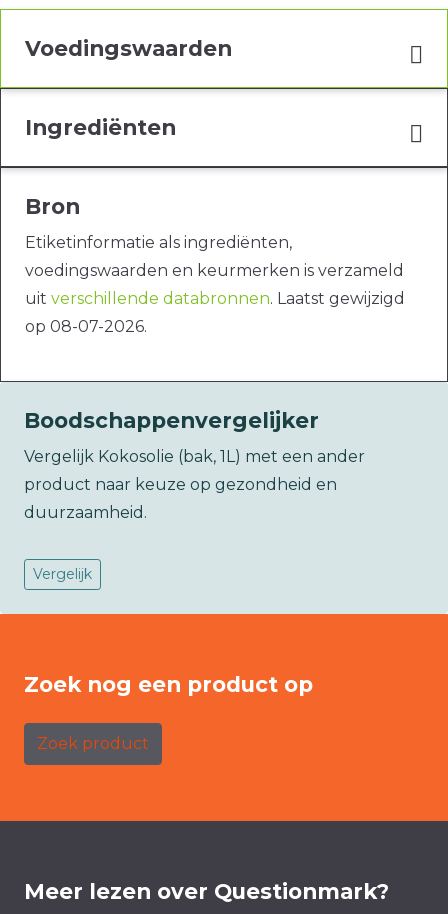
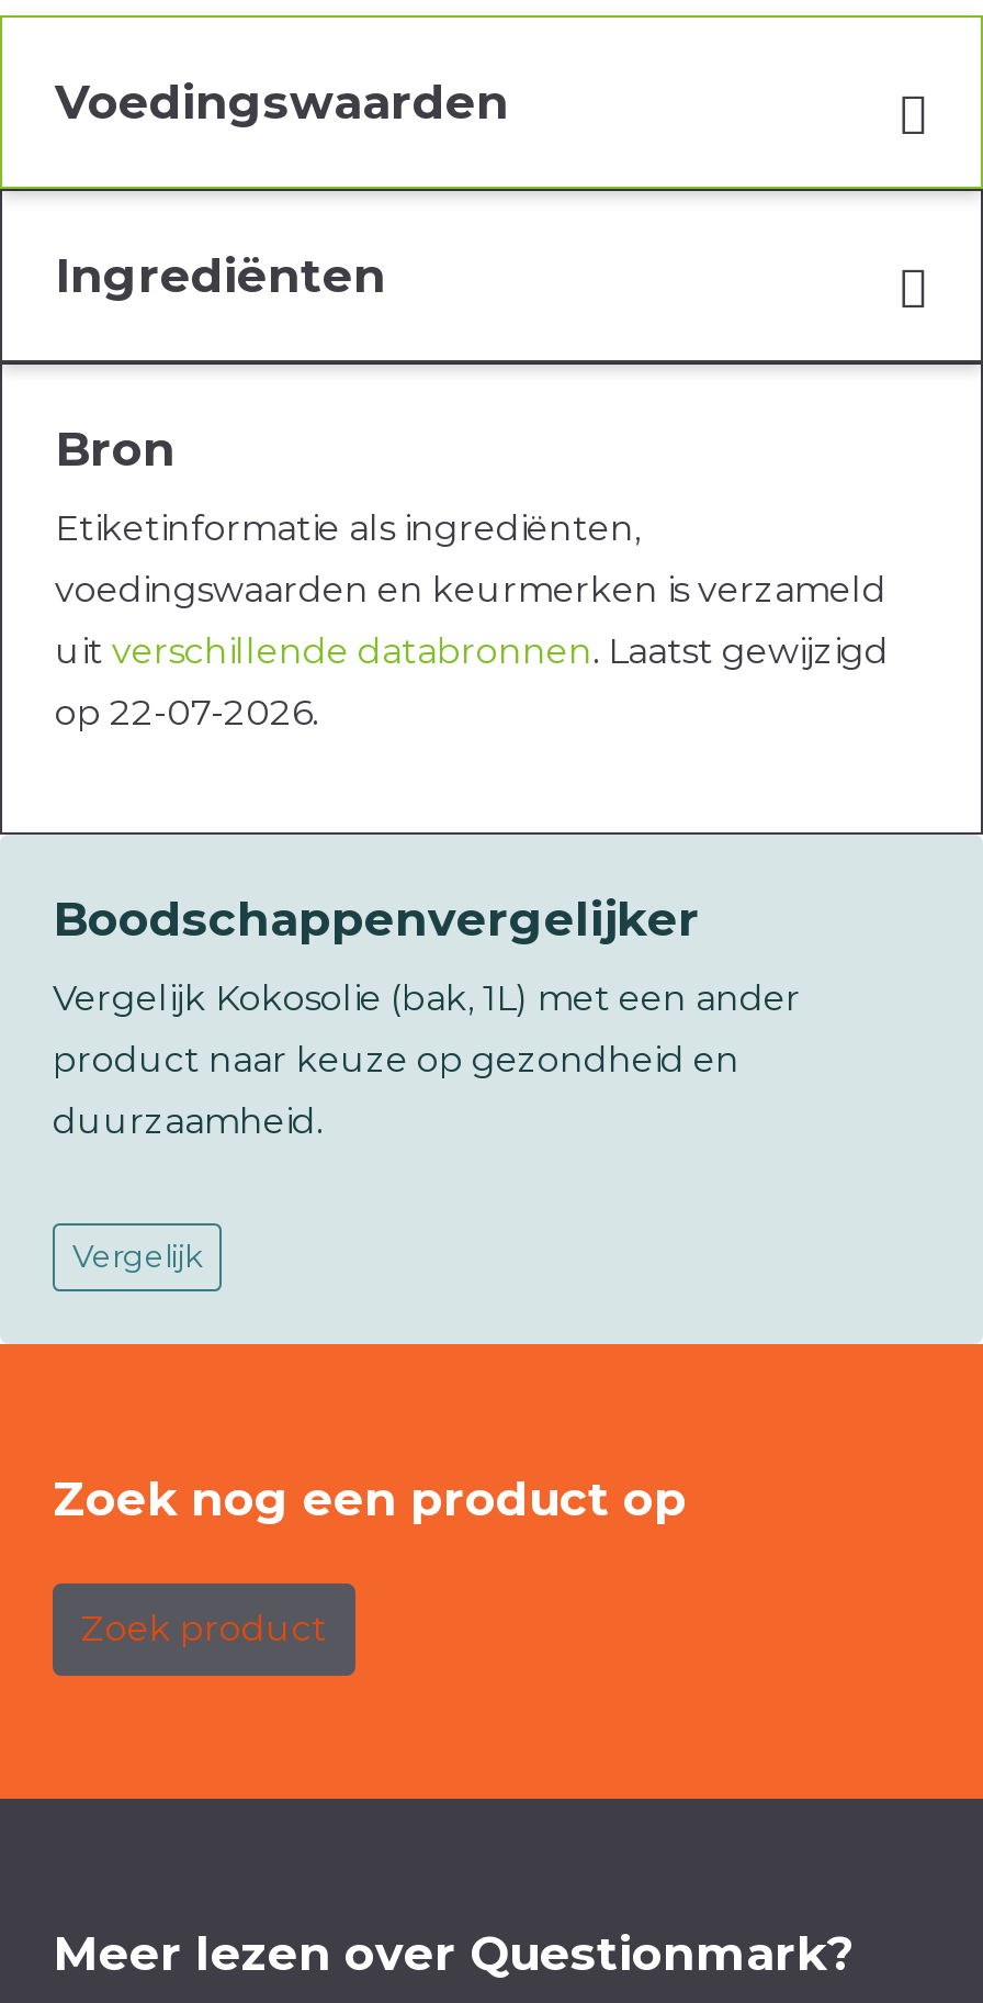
- op 08-07-2026.
+ op 22-07-2026.
